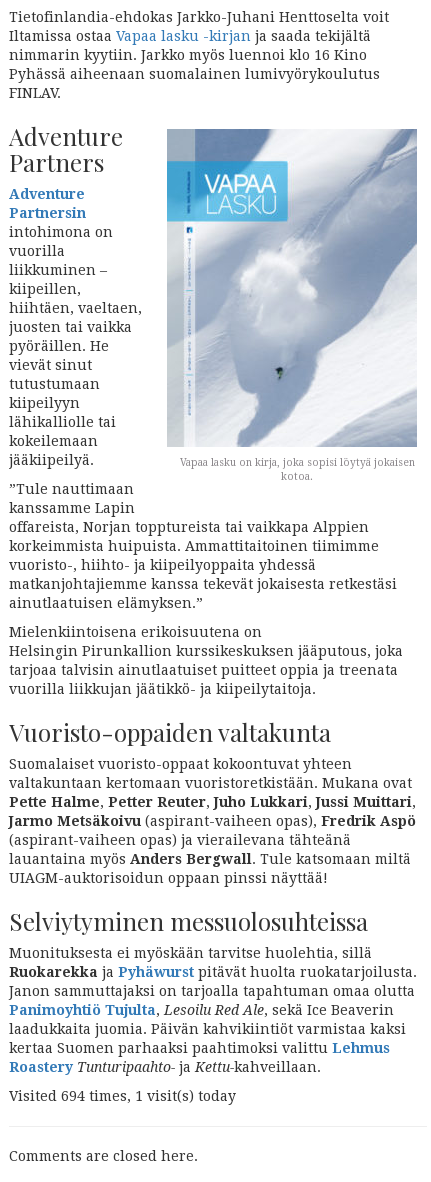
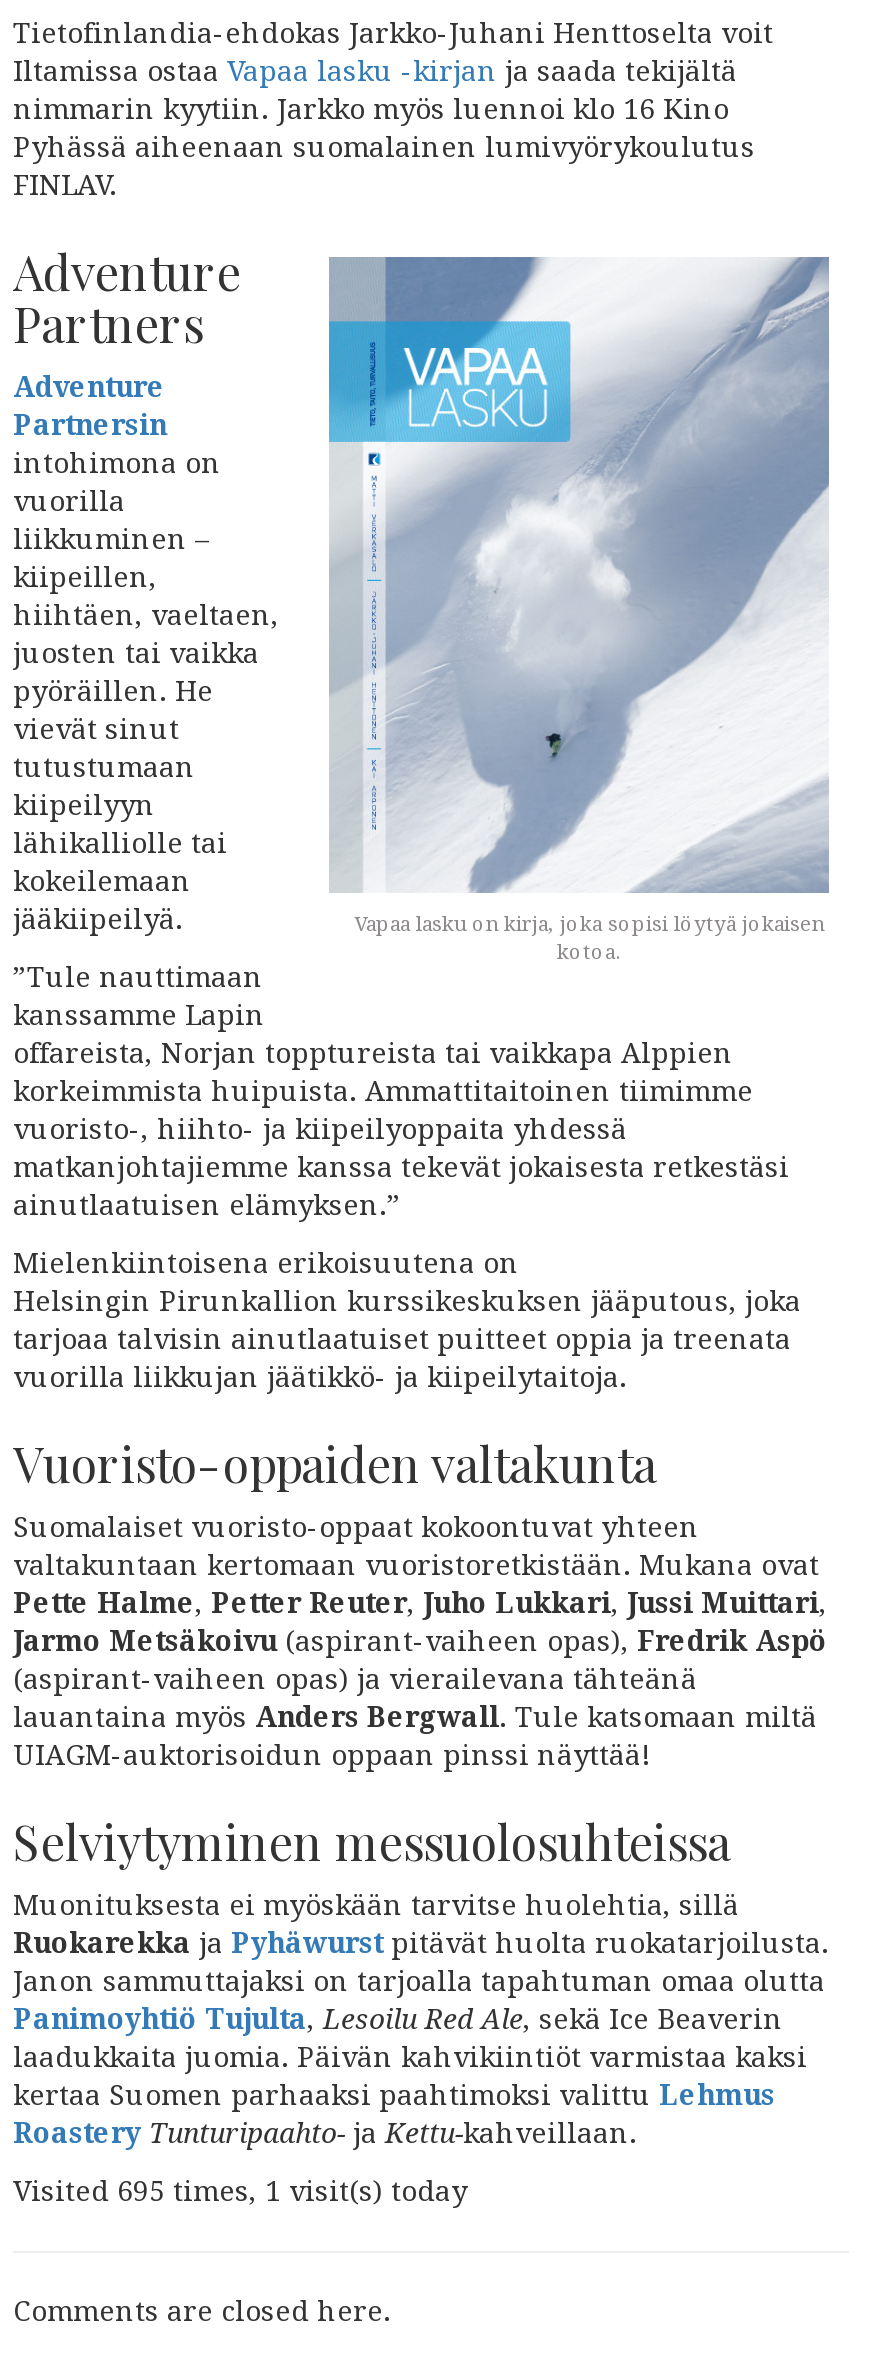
- Visited 694 times, 1 visit(s) today
+ Visited 695 times, 1 visit(s) today
